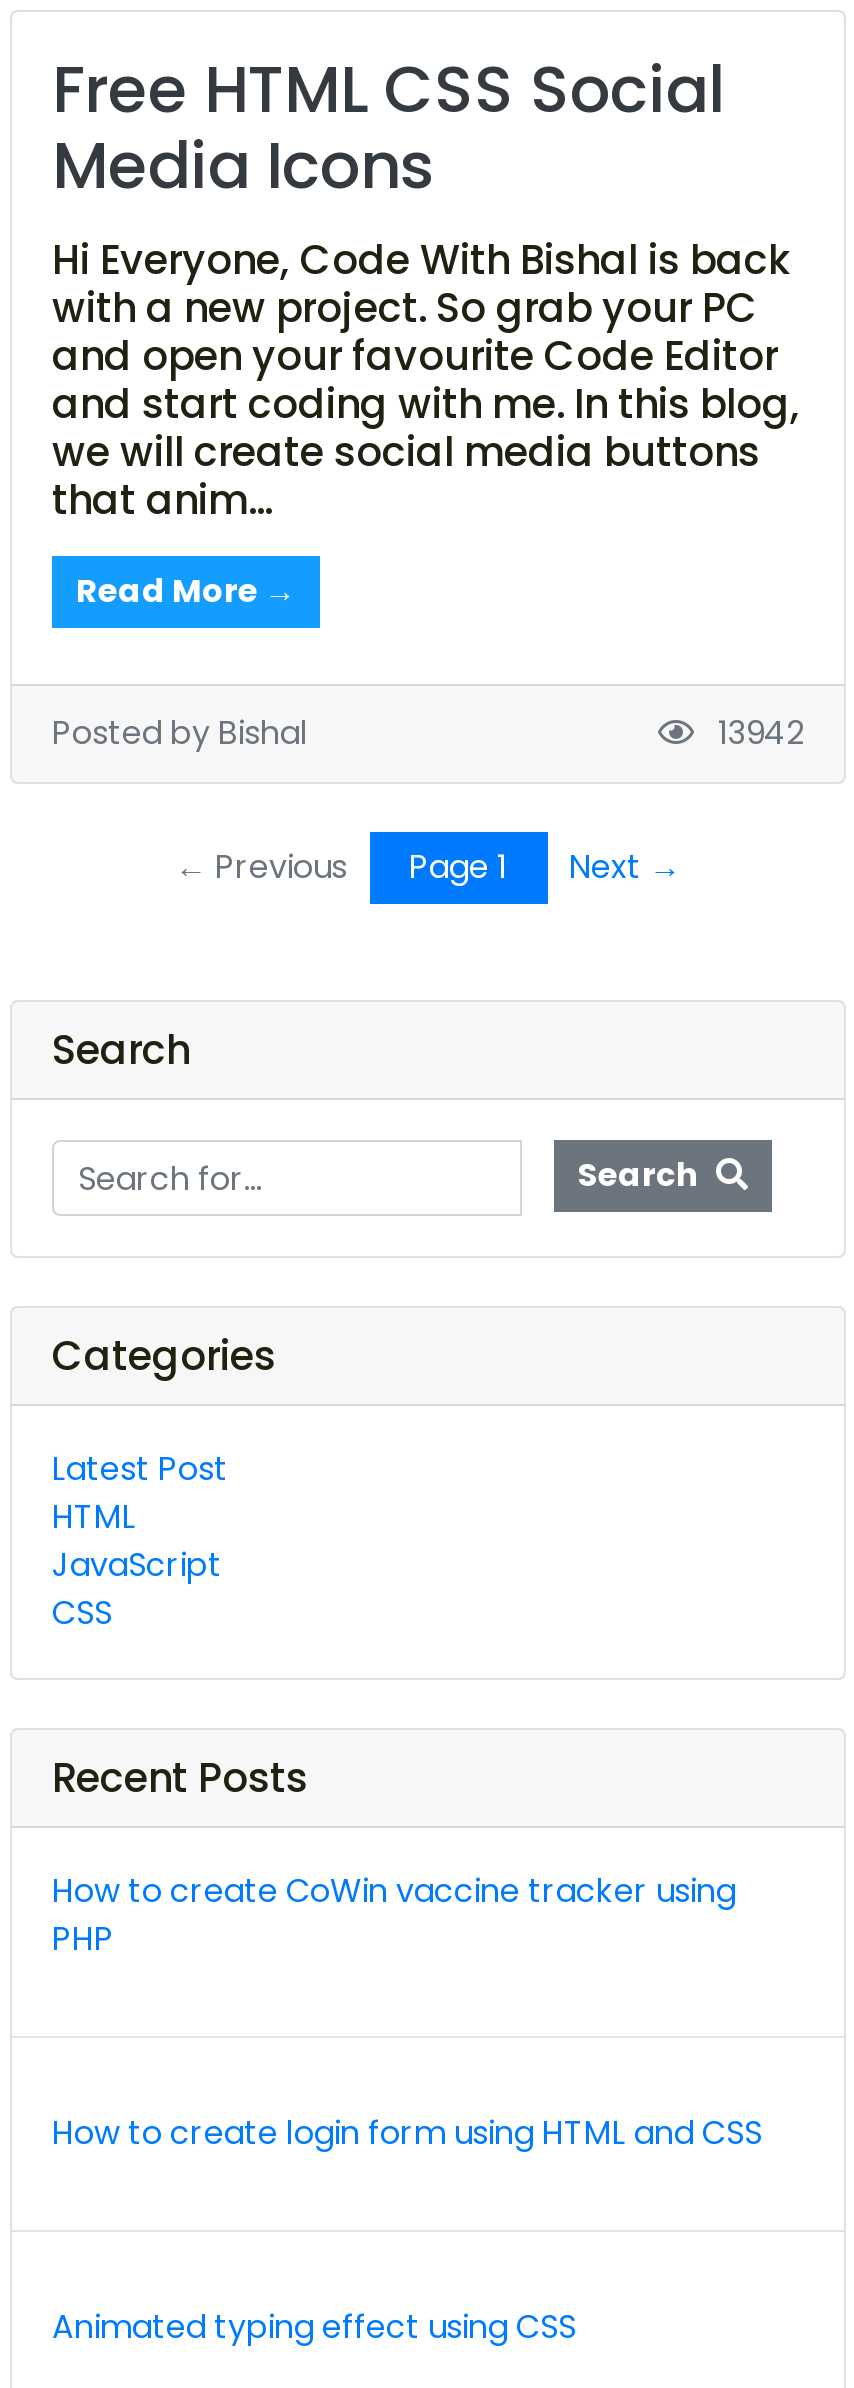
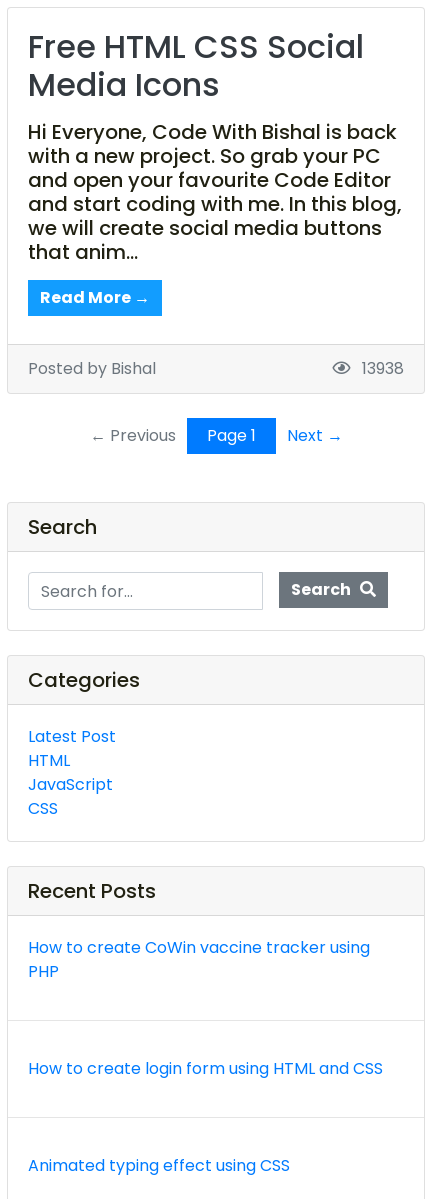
- 13942
+ 13938
